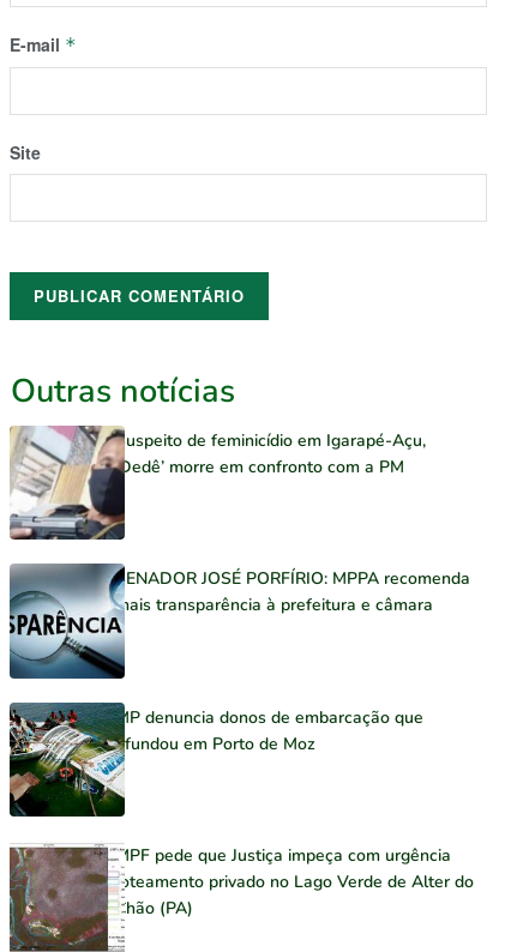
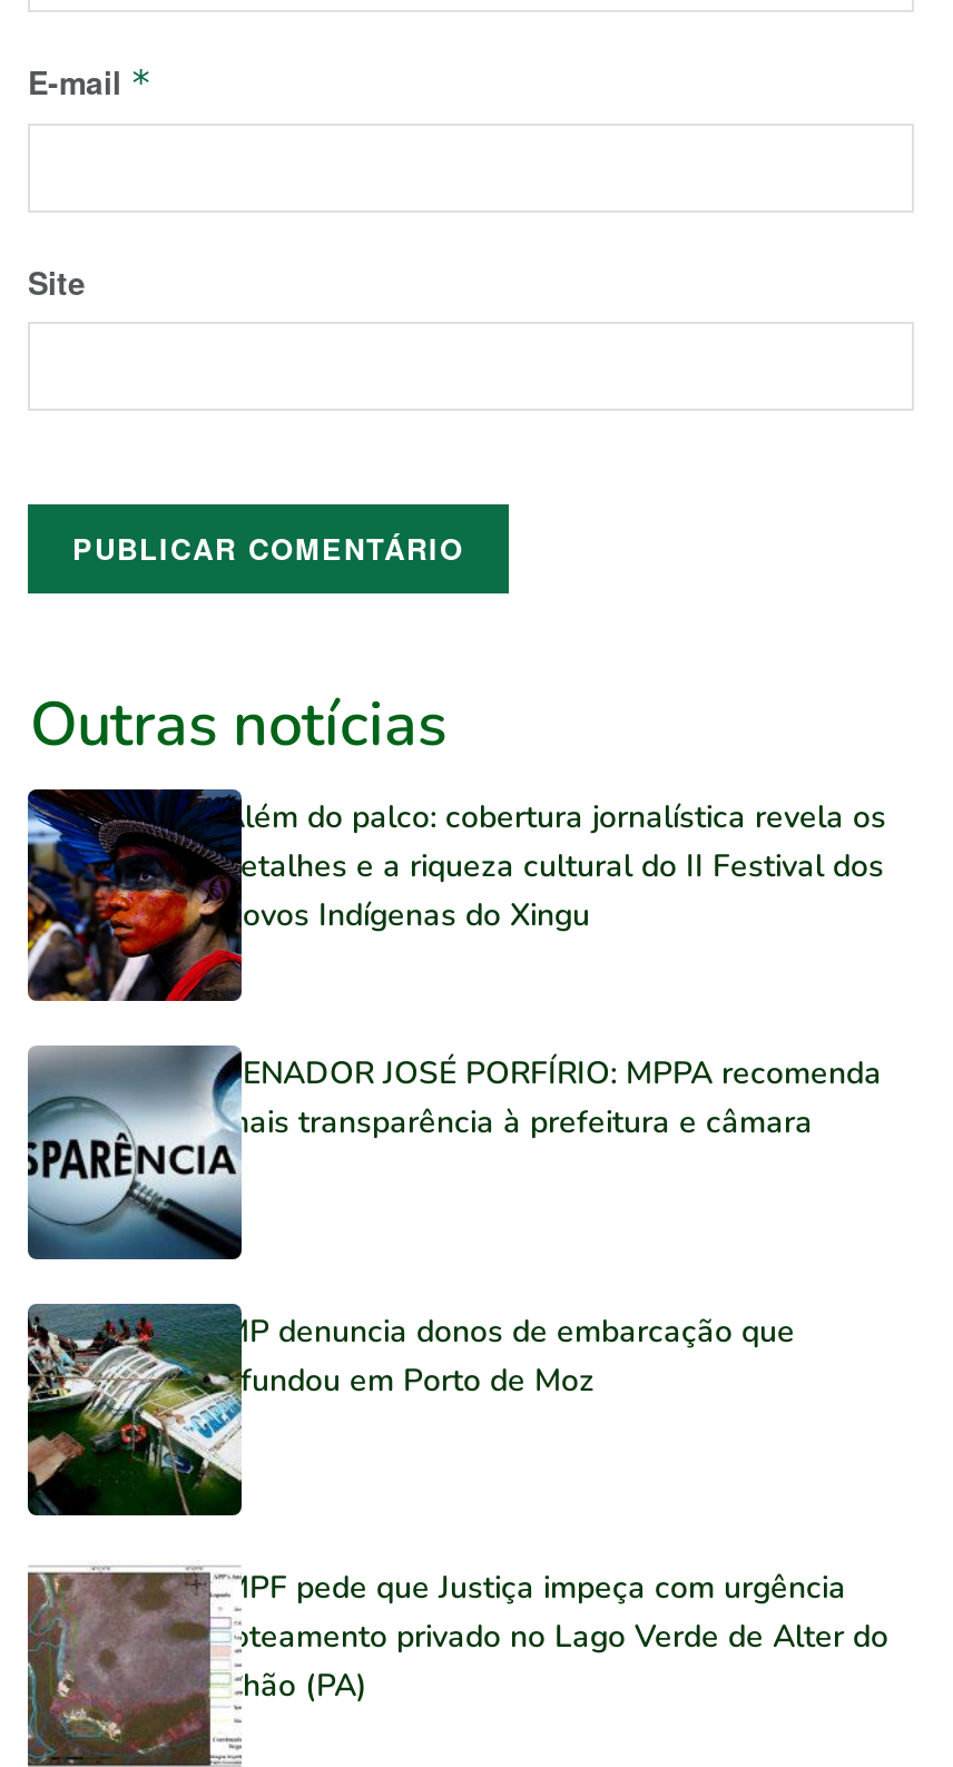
- [image]
- Suspeito de feminicídio em Igarapé-Açu,
- ‘Dedê’ morre em confronto com a PM
+ [image]
+ Além do palco: cobertura jornalística revela os
+ detalhes e a riqueza cultural do II Festival dos
+ Povos Indígenas do Xingu
